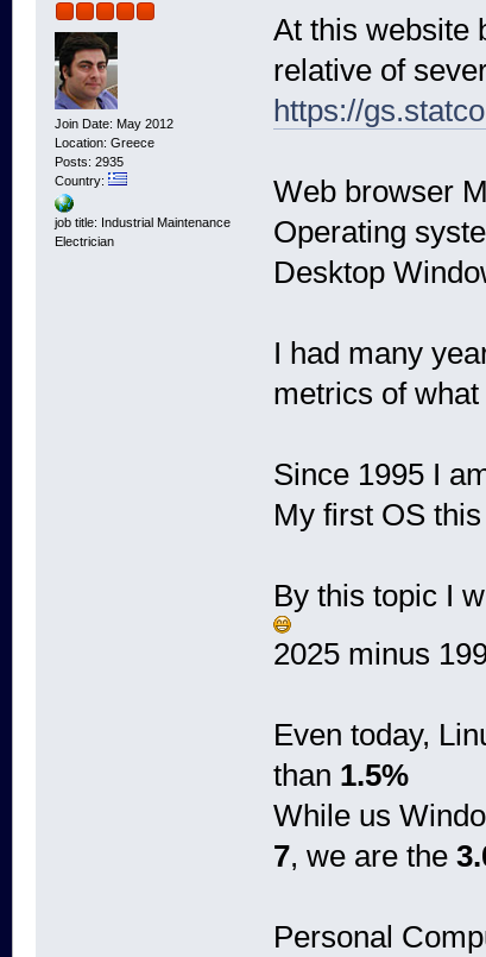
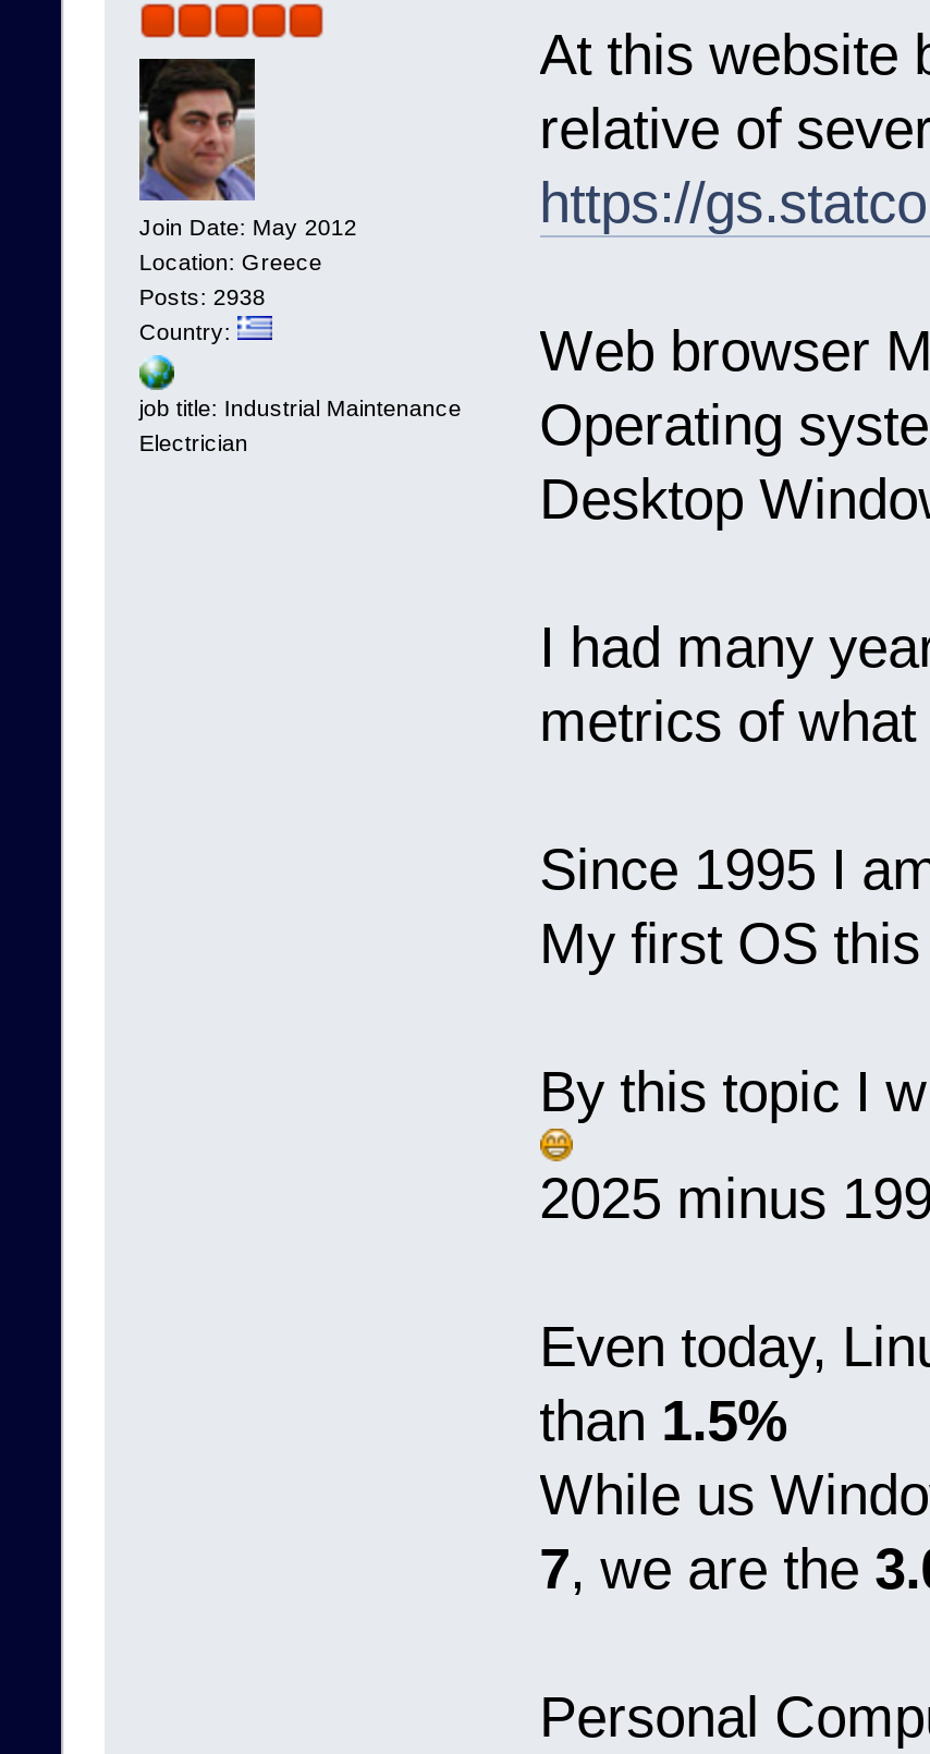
- Posts: 2935
+ Posts: 2938
